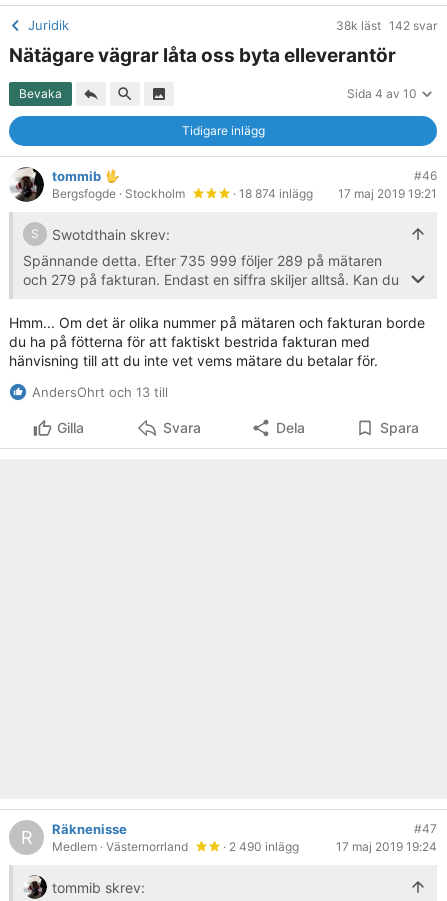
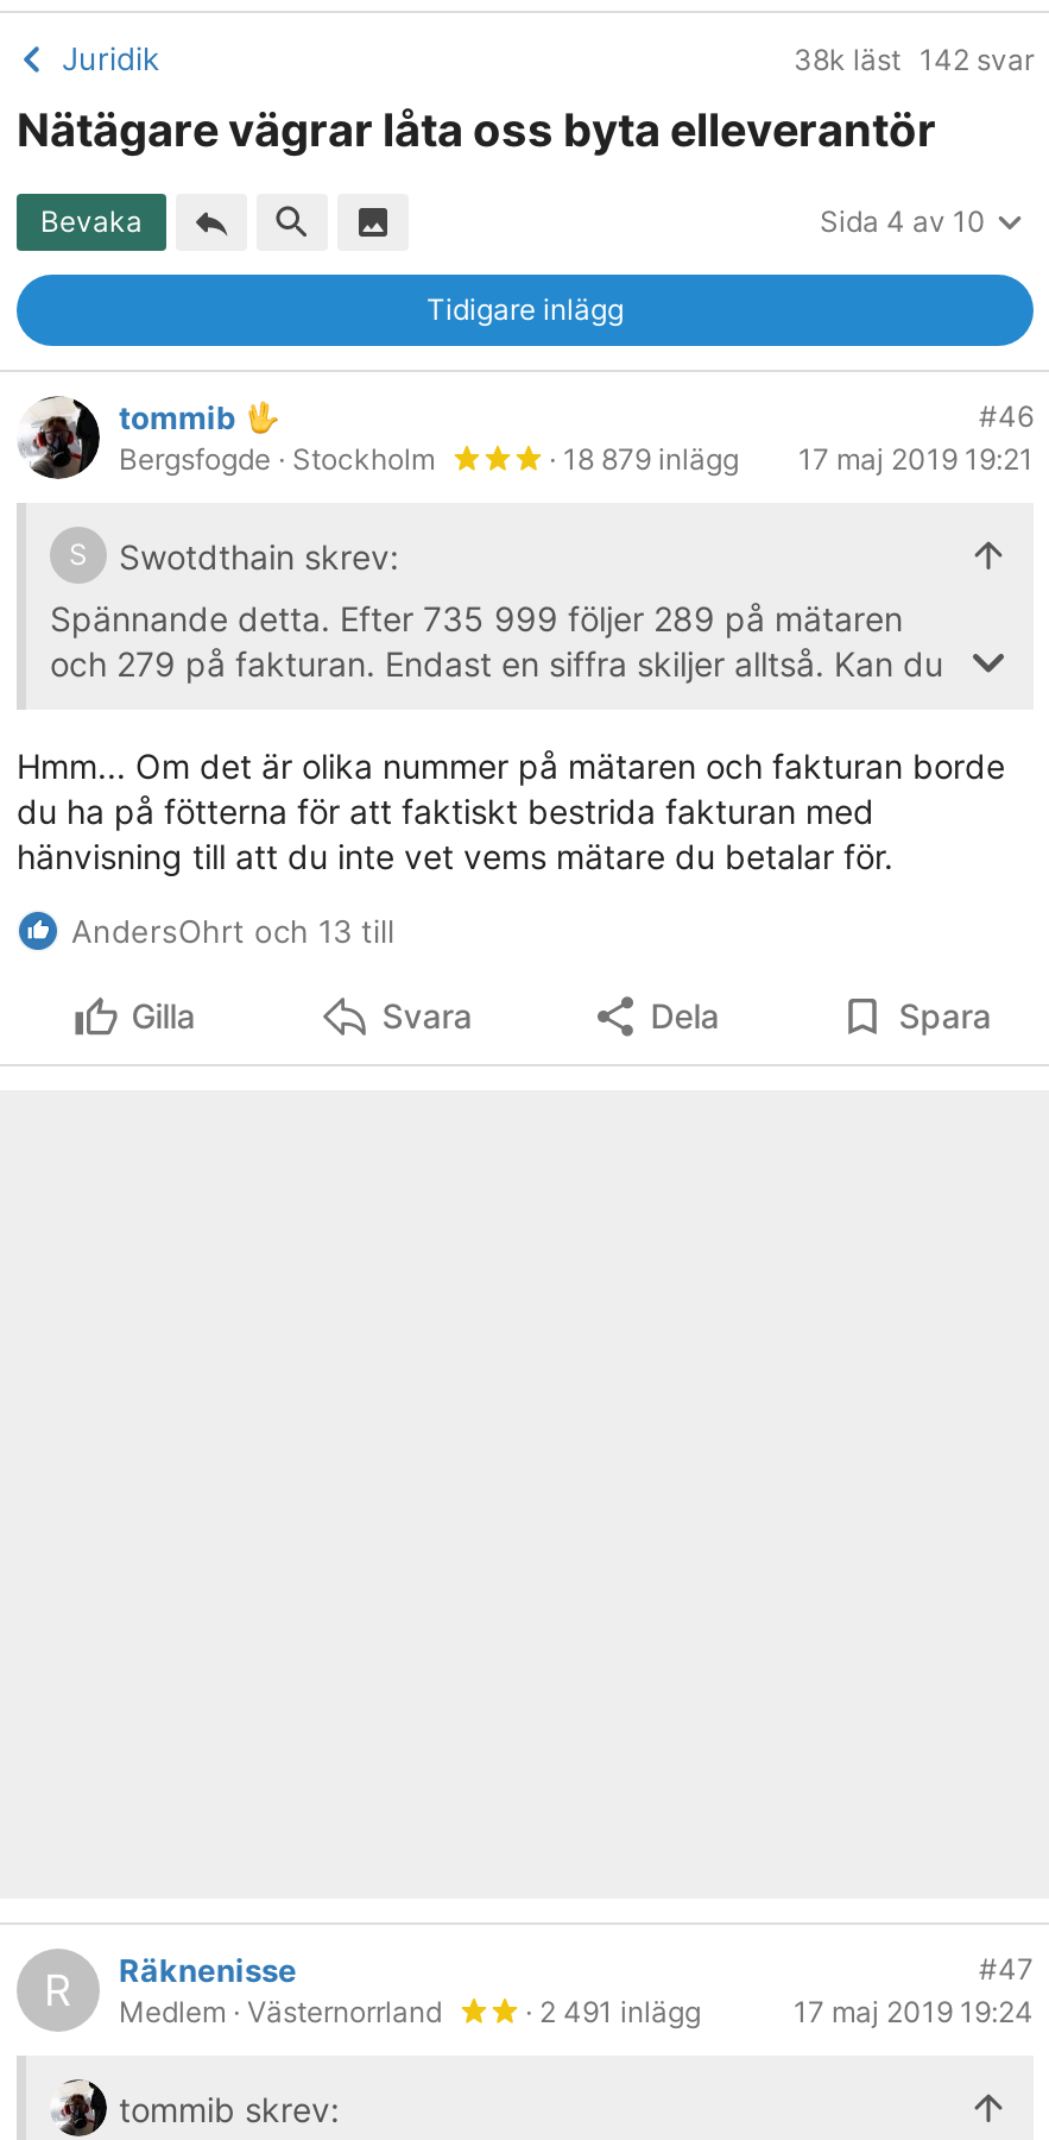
- · 18 874 inlägg 17 maj 2019 19:21
+ · 18 879 inlägg 17 maj 2019 19:21

- · 2 490 inlägg
+ · 2 491 inlägg
